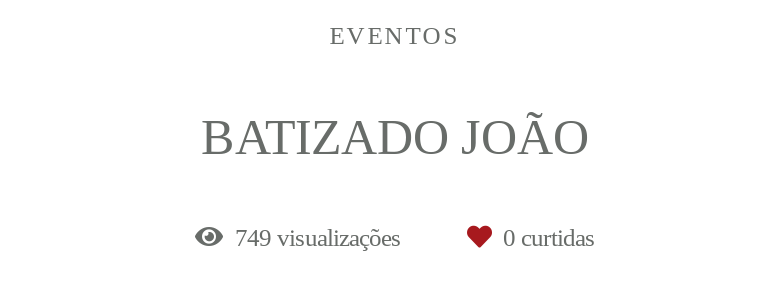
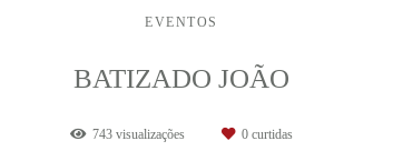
- 749 visualizações
+ 743 visualizações
